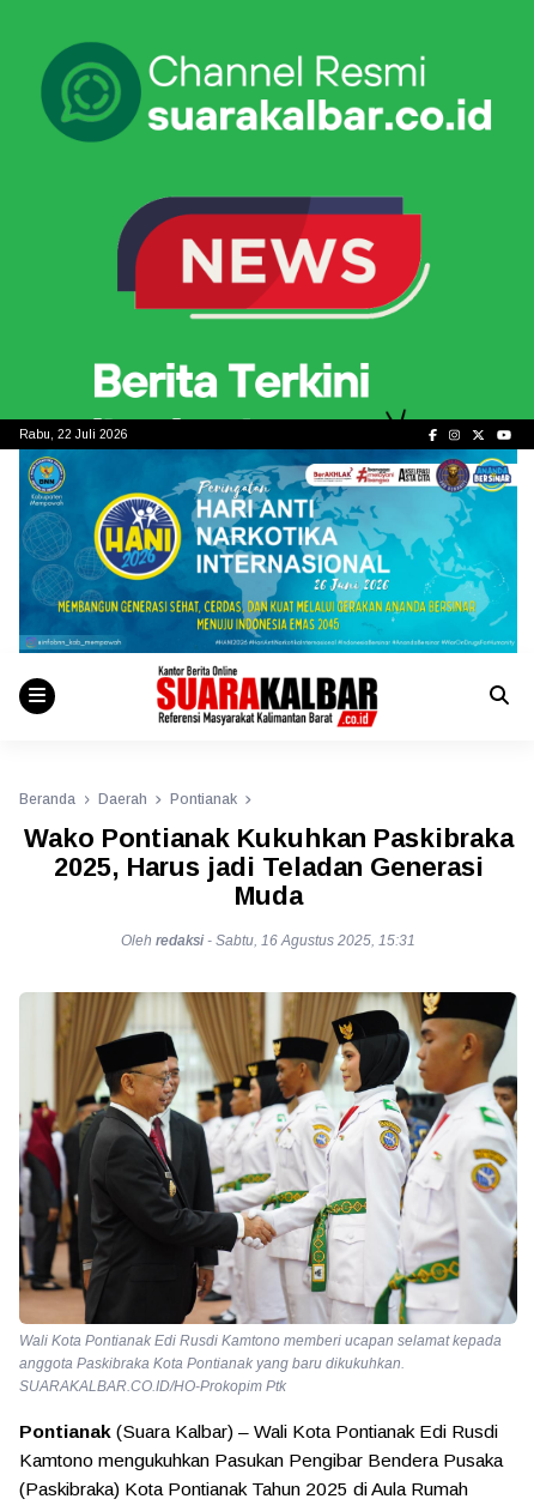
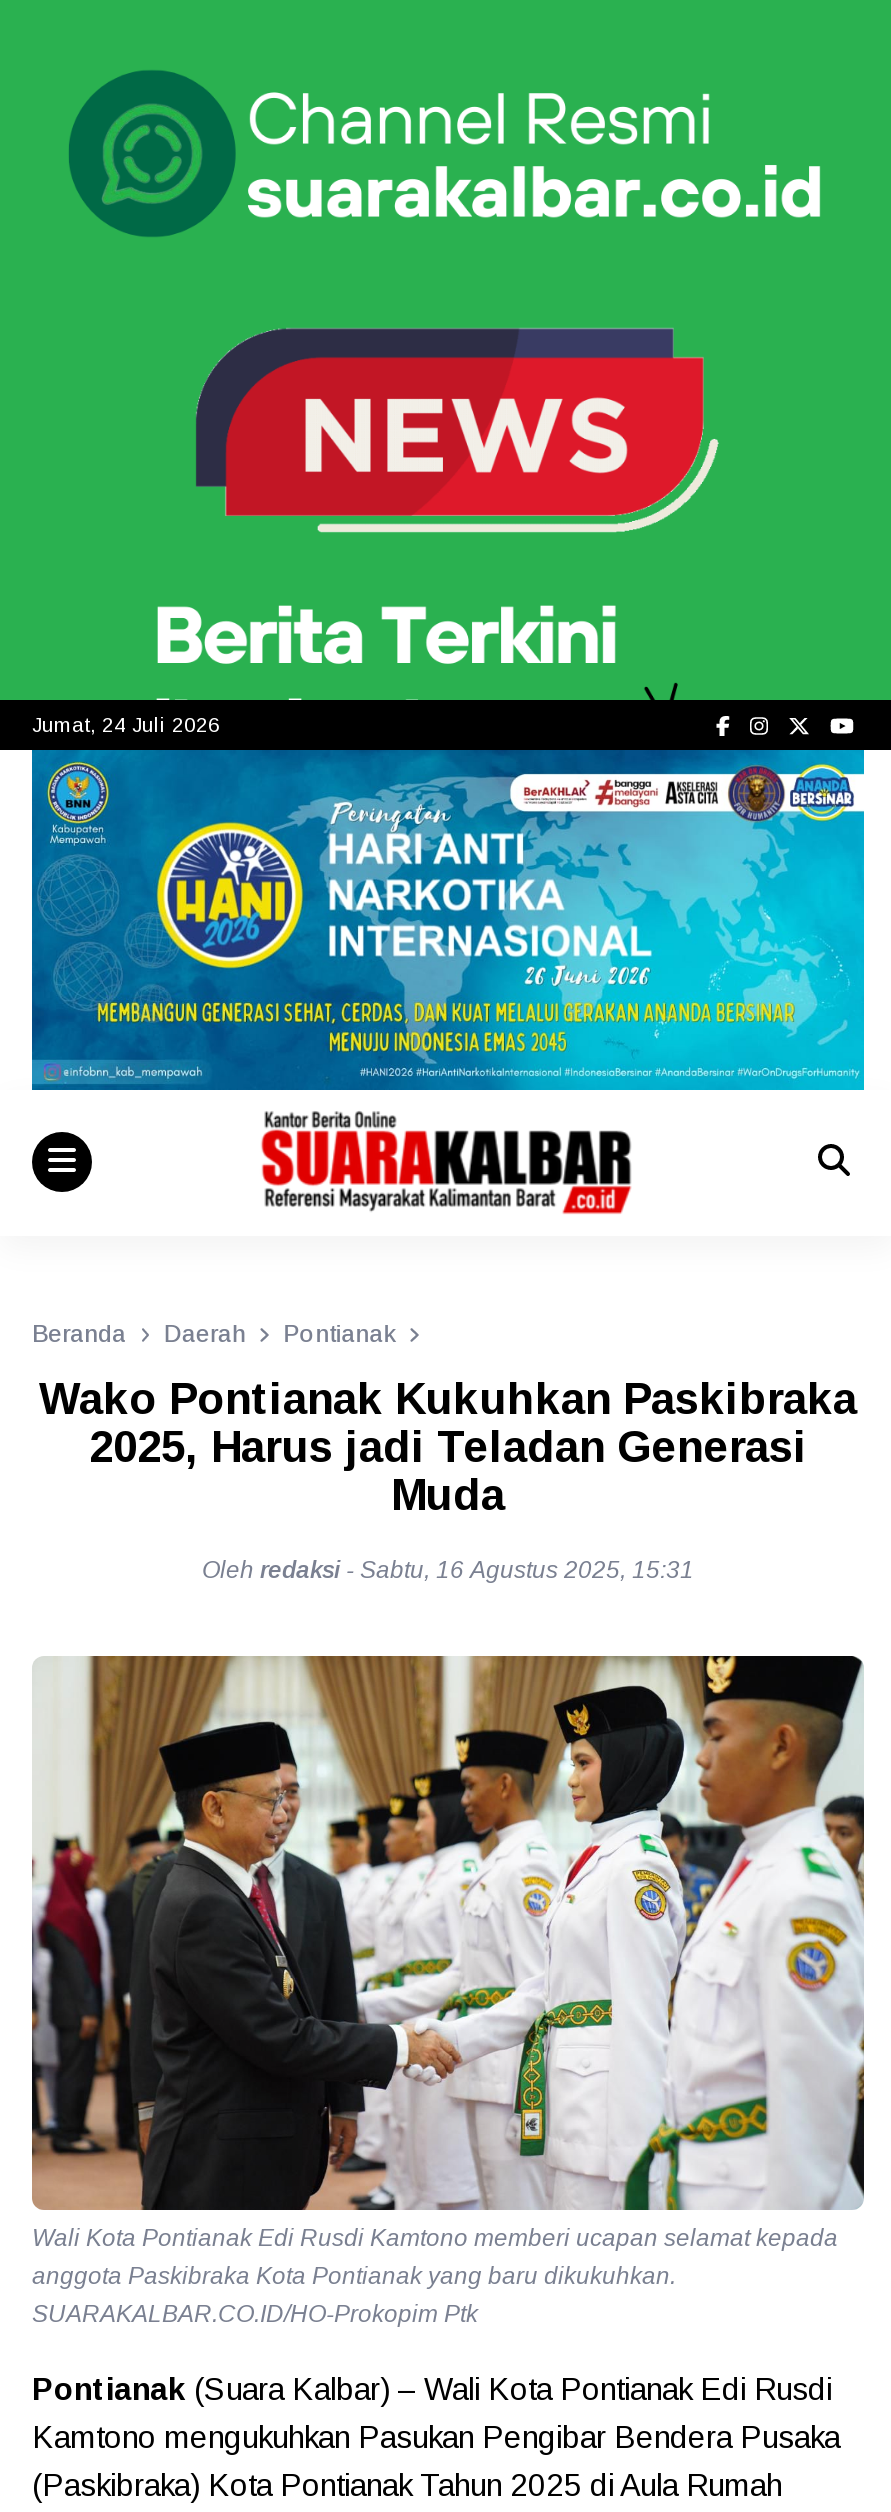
- Rabu, 22 Juli 2026
+ Jumat, 24 Juli 2026
